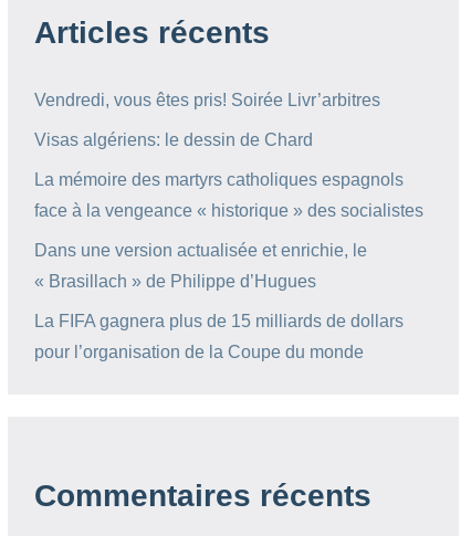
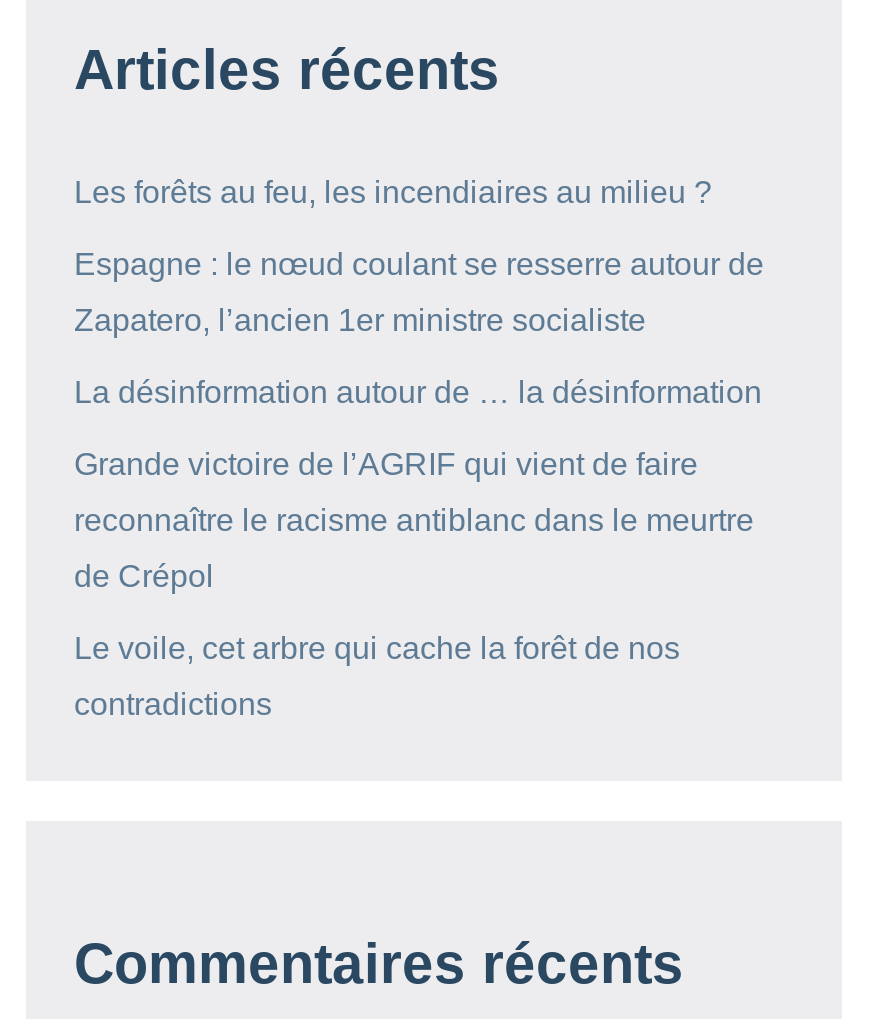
- Vendredi, vous êtes pris! Soirée Livr’arbitres
- Visas algériens: le dessin de Chard
- La mémoire des martyrs catholiques espagnols
- face à la vengeance « historique » des socialistes
- Dans une version actualisée et enrichie, le
- « Brasillach » de Philippe d’Hugues
- La FIFA gagnera plus de 15 milliards de dollars
- pour l’organisation de la Coupe du monde
+ Les forêts au feu, les incendiaires au milieu ?
+ Espagne : le nœud coulant se resserre autour de
+ Zapatero, l’ancien 1er ministre socialiste
+ La désinformation autour de … la désinformation
+ Grande victoire de l’AGRIF qui vient de faire
+ reconnaître le racisme antiblanc dans le meurtre
+ de Crépol
+ Le voile, cet arbre qui cache la forêt de nos
+ contradictions
